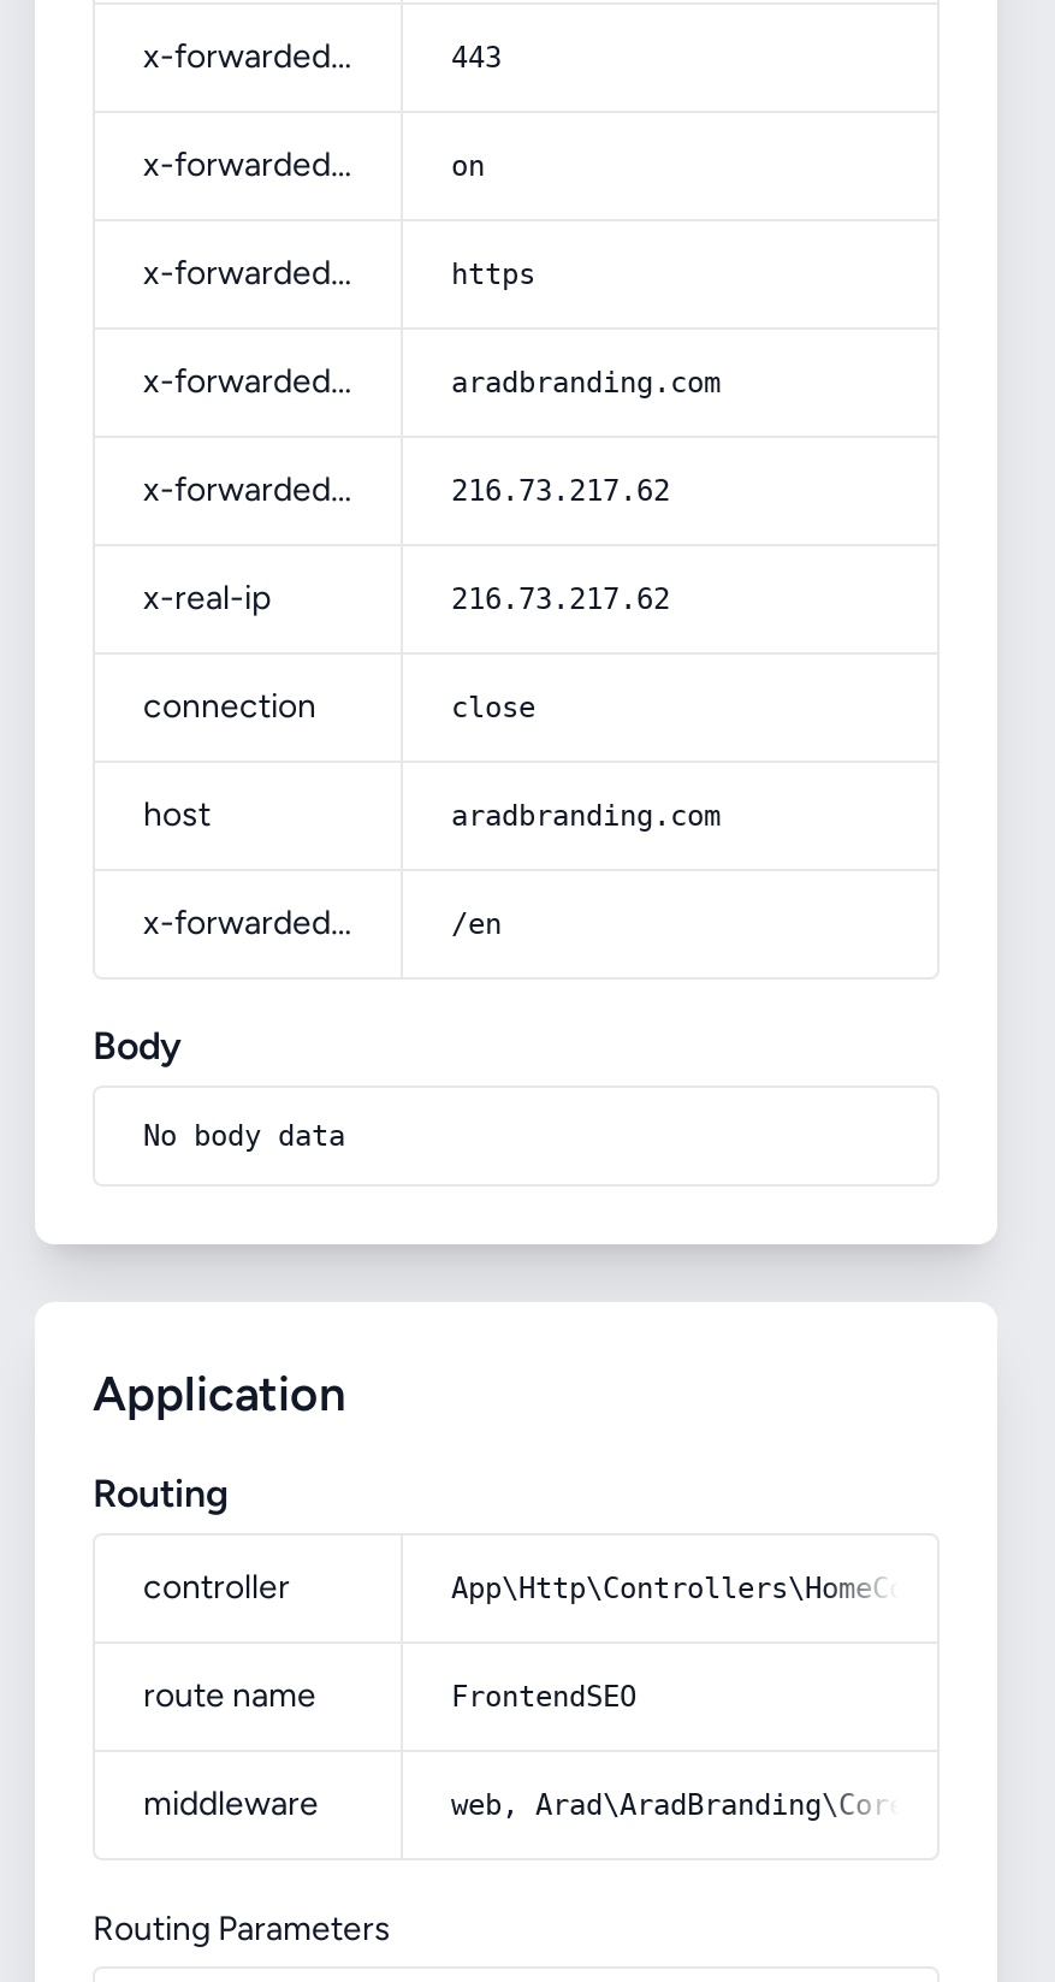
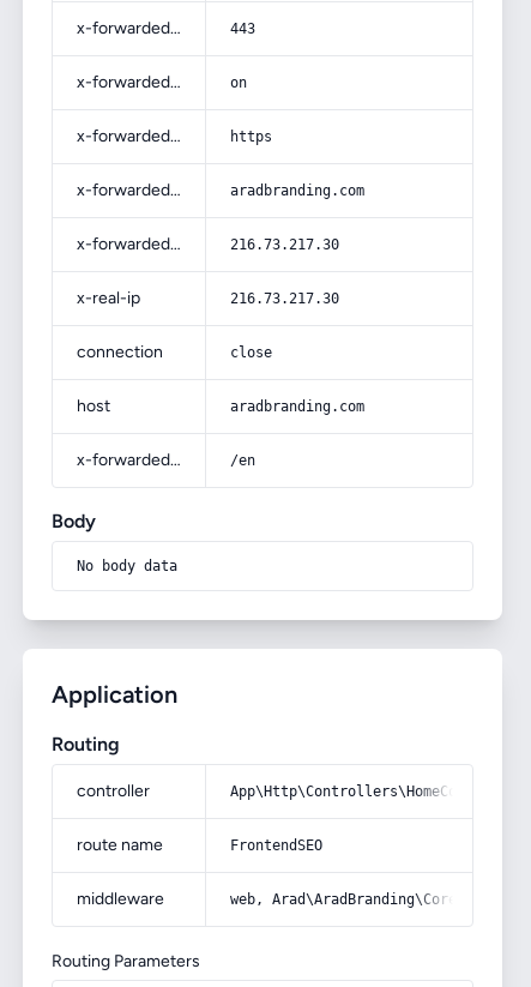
- 216.73.217.62
+ 216.73.217.30

- 216.73.217.62
+ 216.73.217.30
